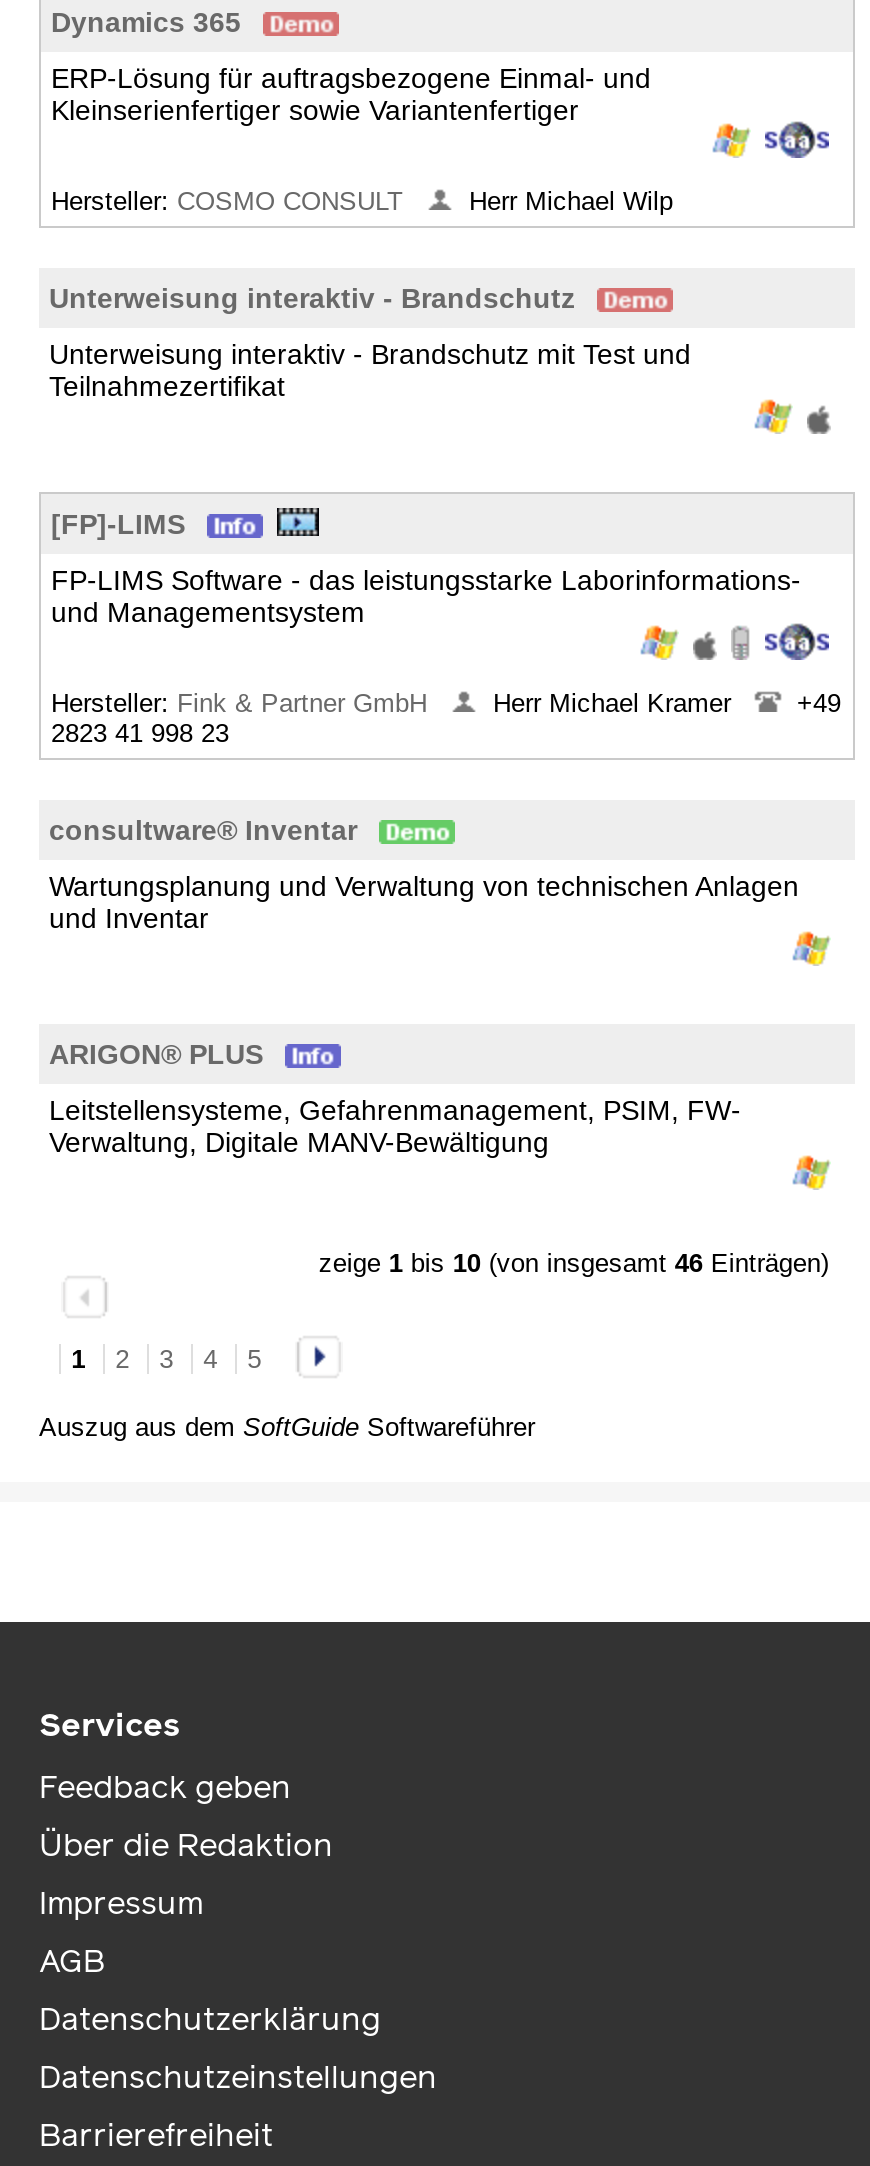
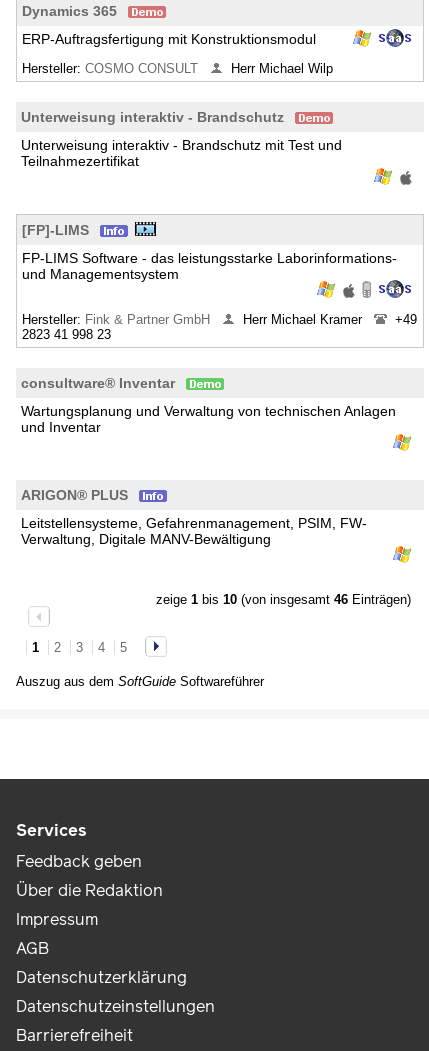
- ERP-Lösung für auftragsbezogene Einmal- und
- Kleinserienfertiger sowie Variantenfertiger
+ ERP-Auftragsfertigung mit Konstruktionsmodul
